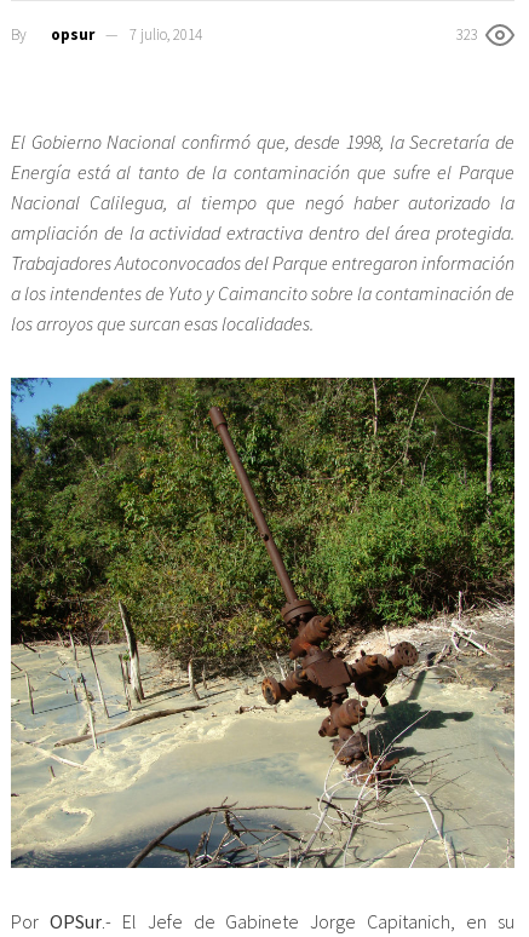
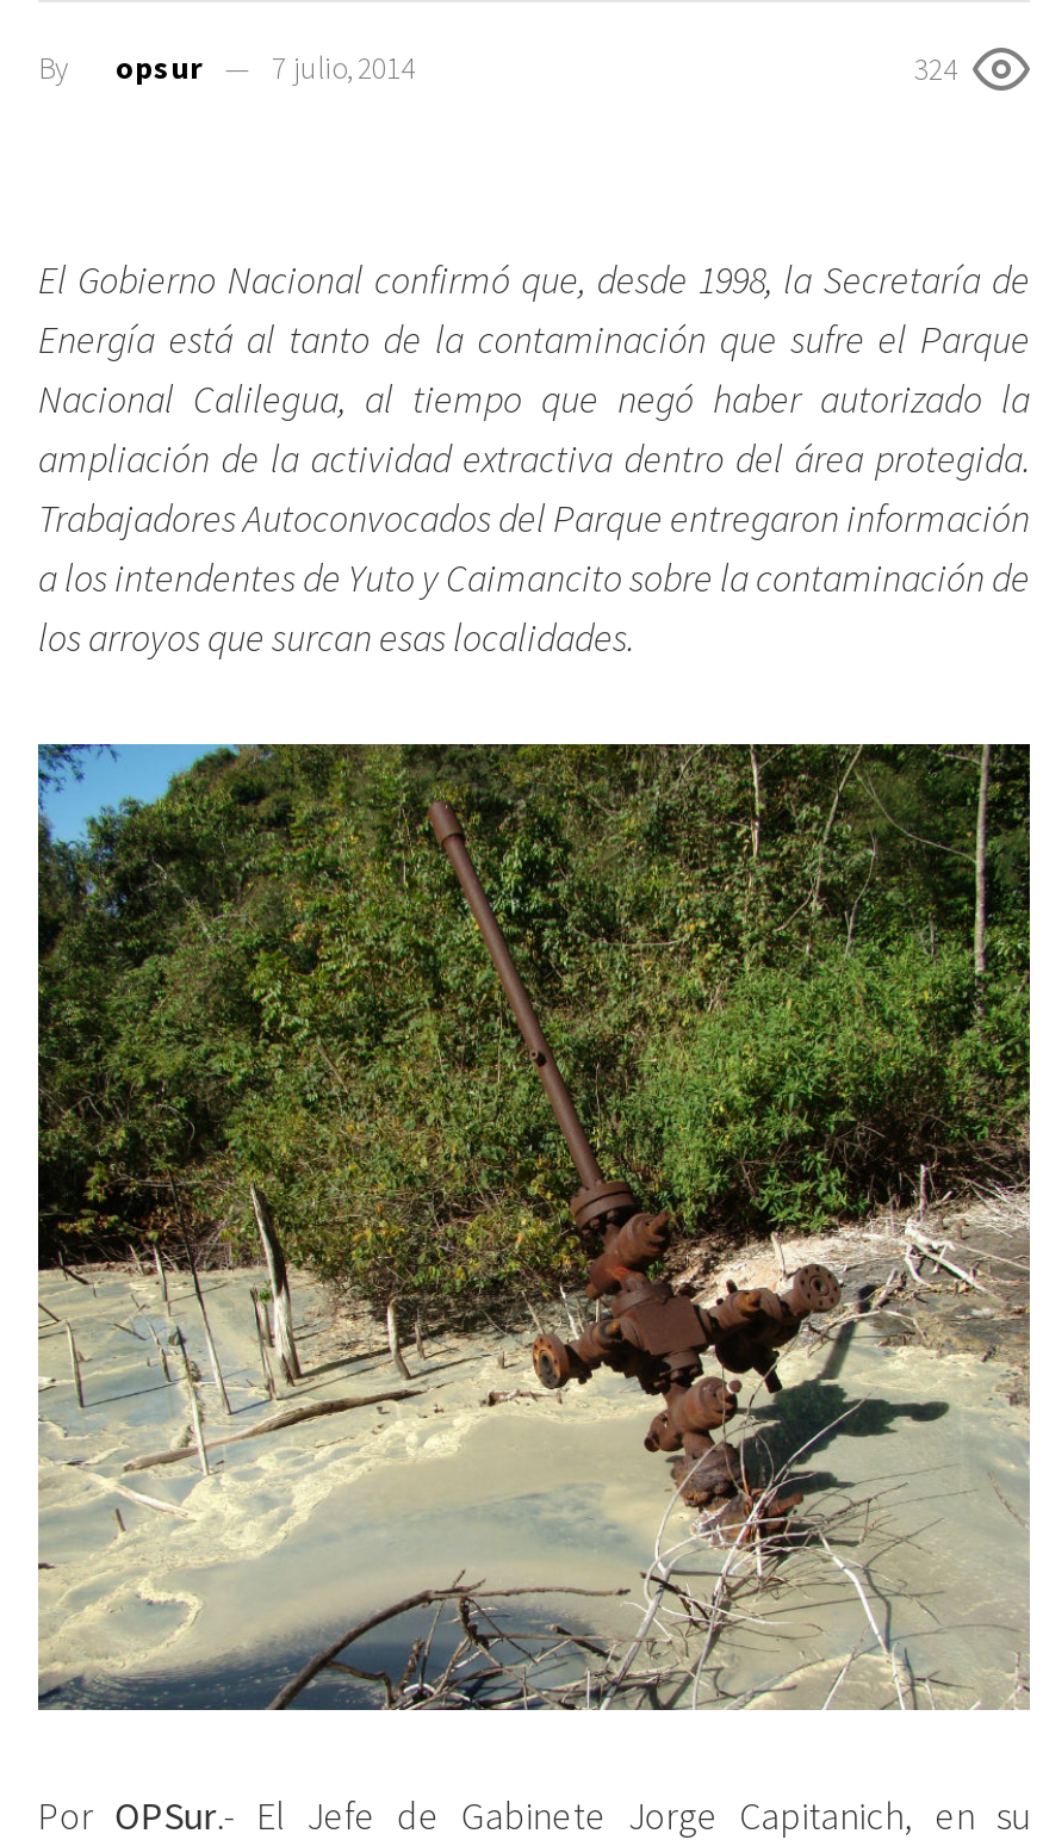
- 323
+ 324
